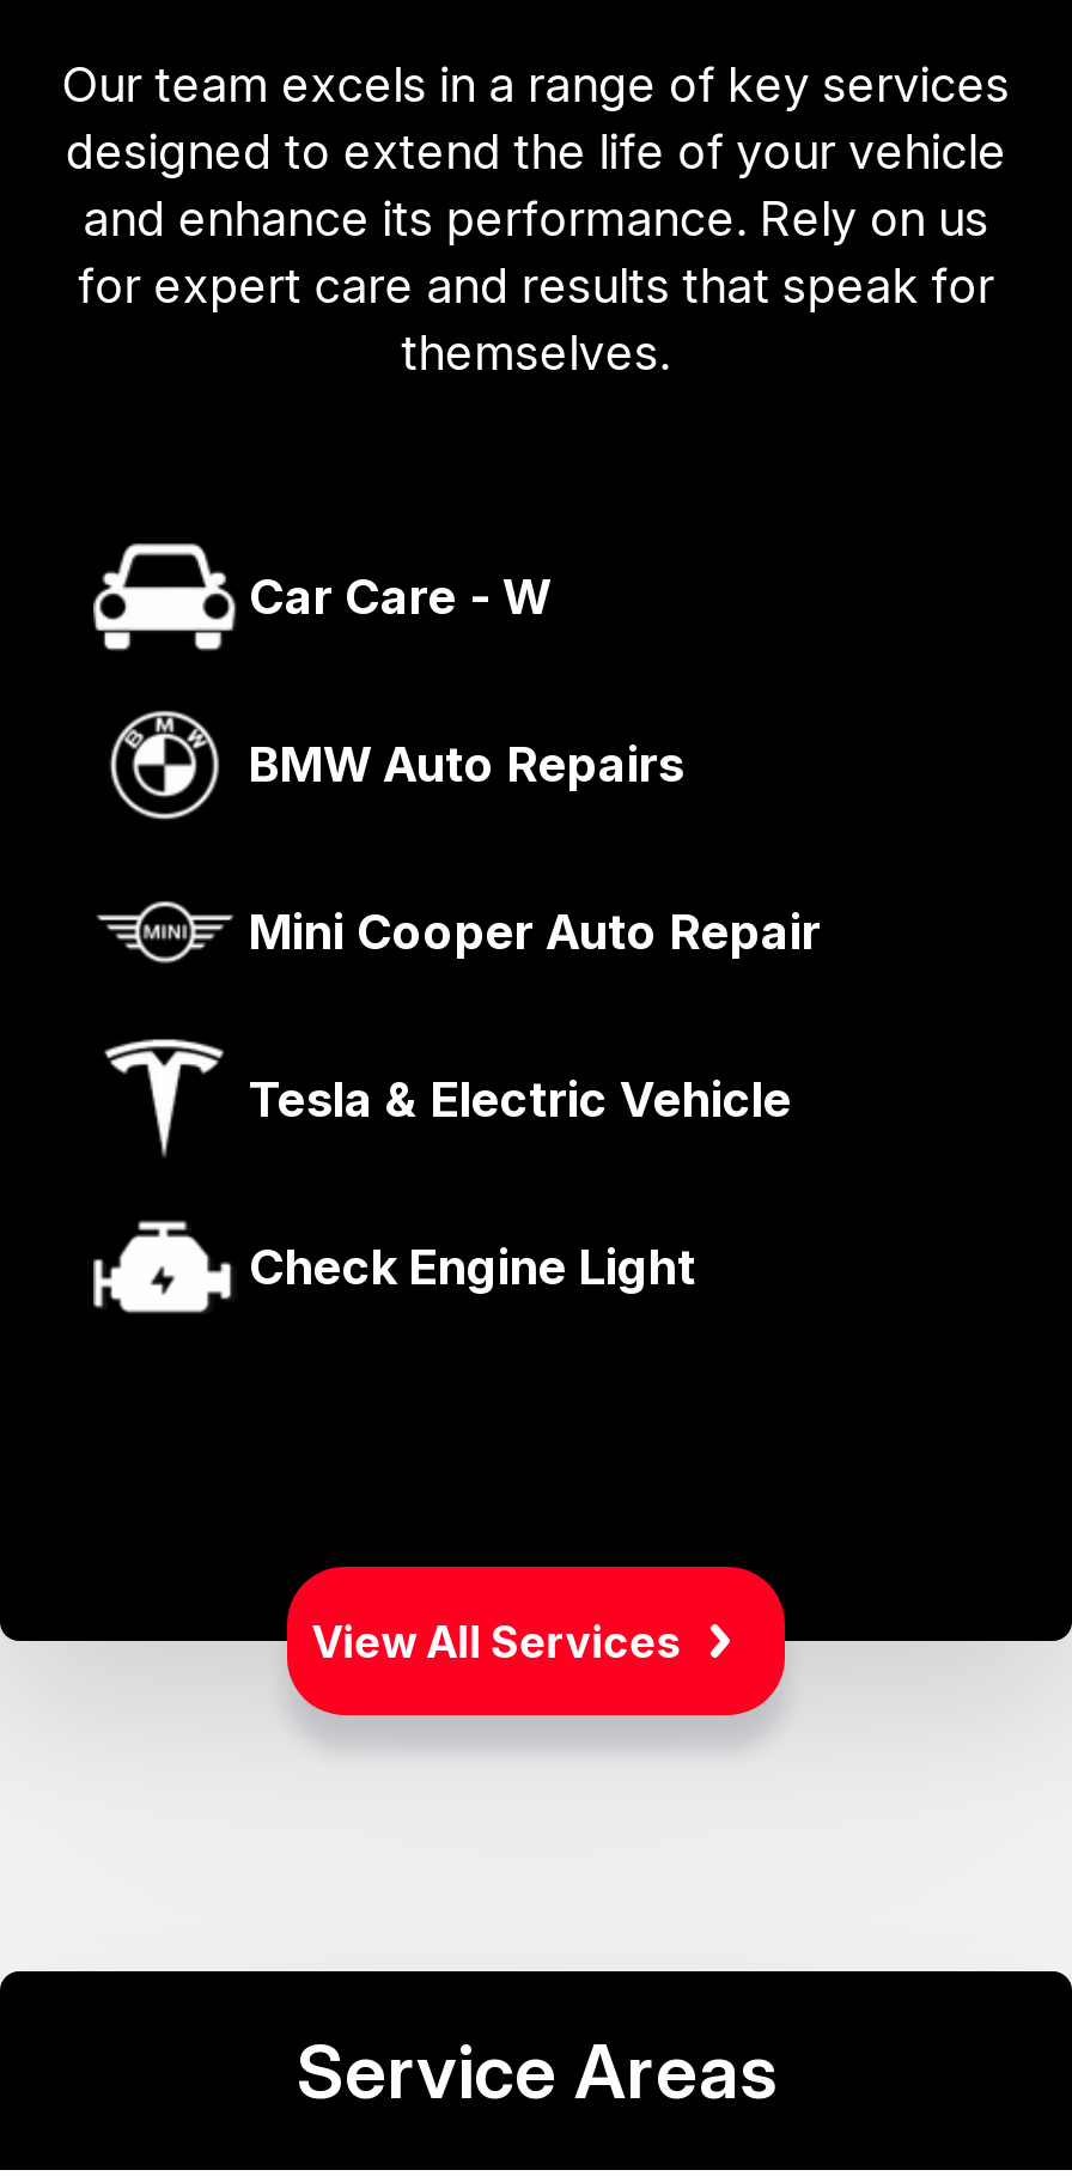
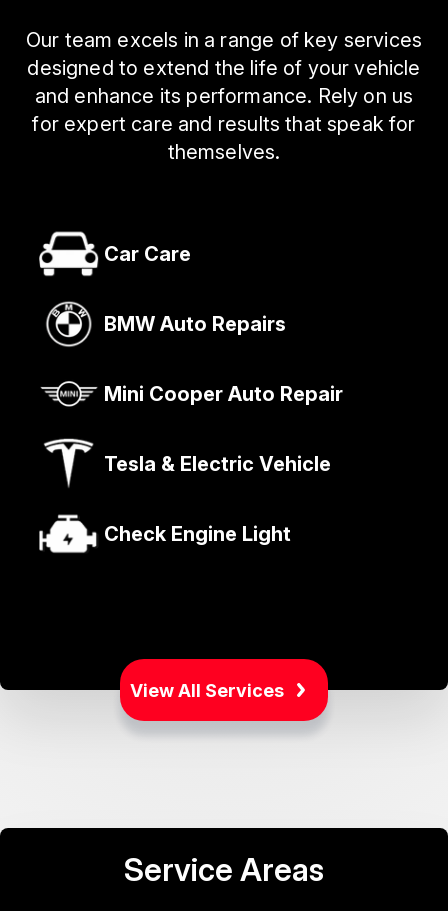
- Car Care - W
+ Car Care
